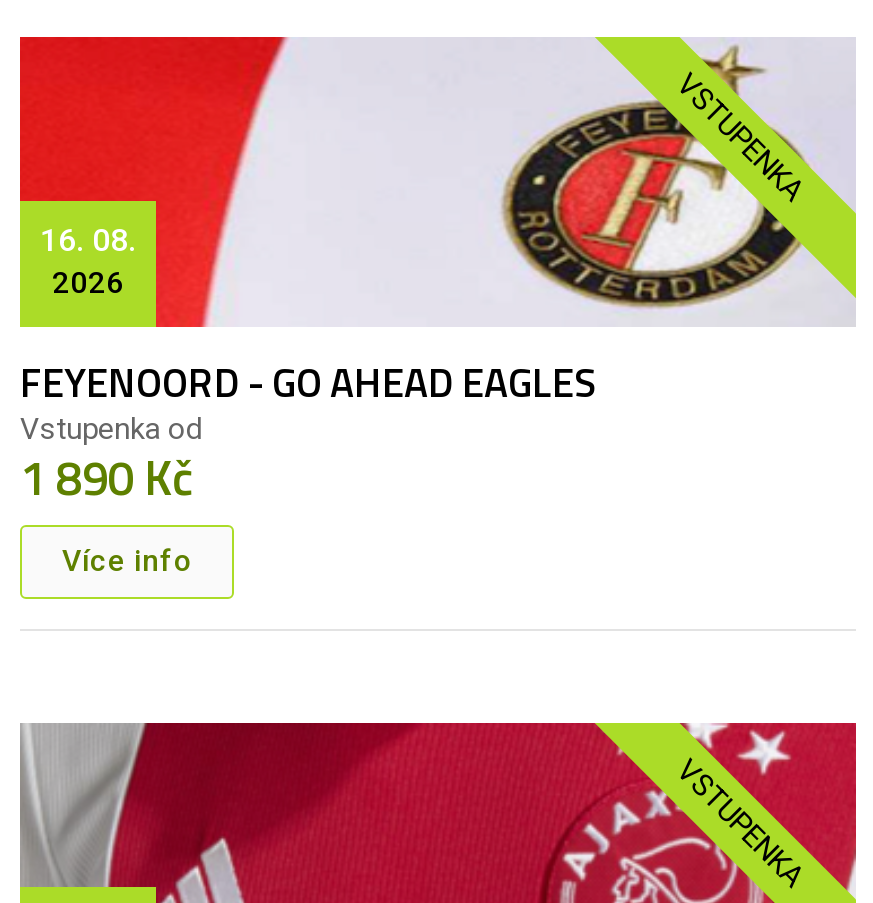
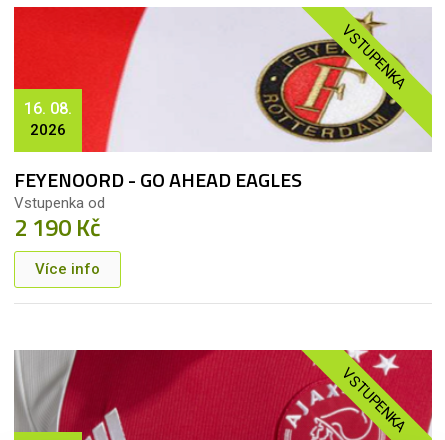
- 1 890 Kč
+ 2 190 Kč
